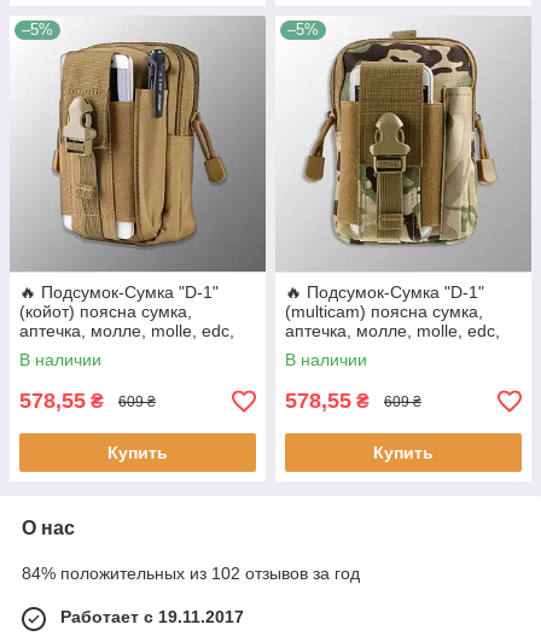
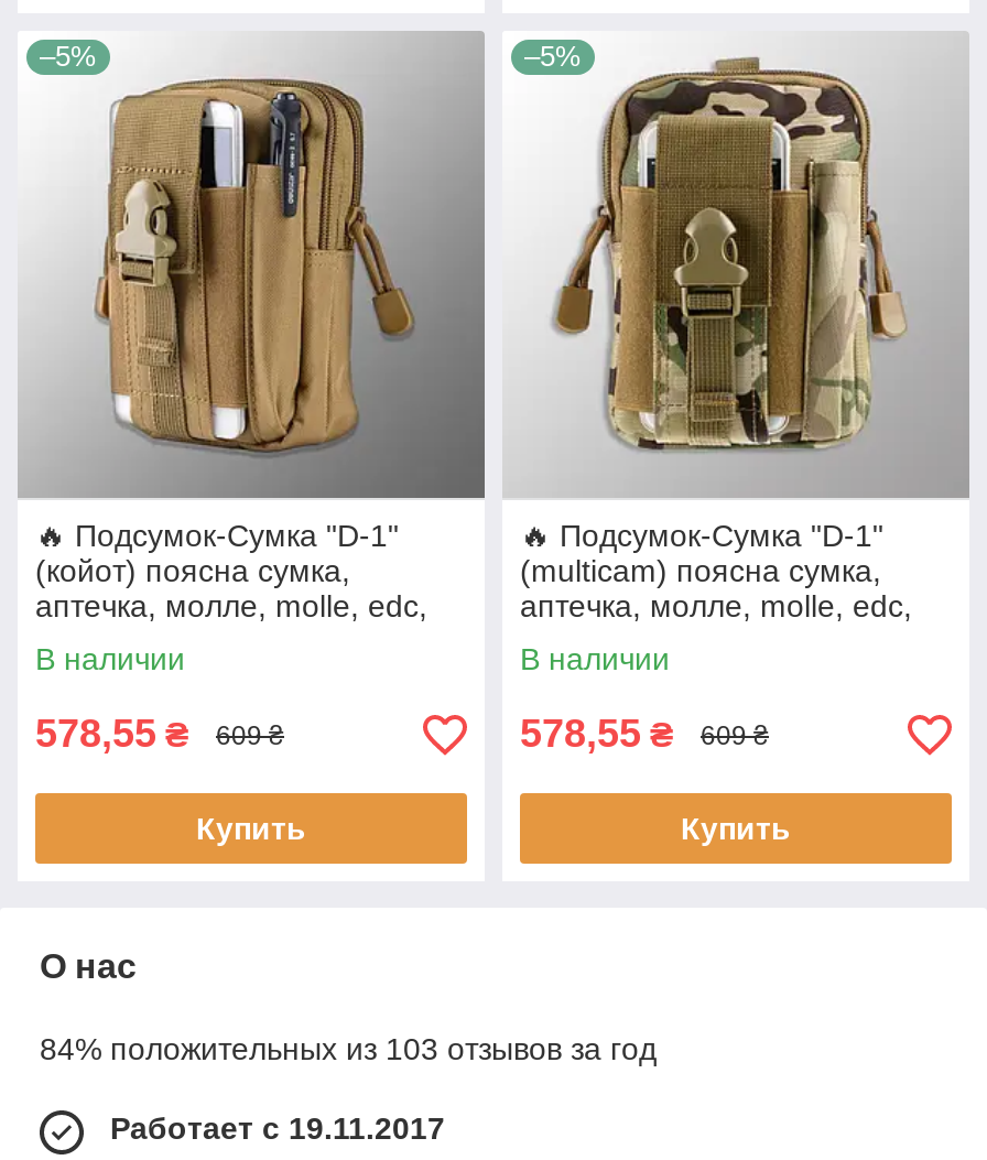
- 84% положительных из 102 отзывов за год
+ 84% положительных из 103 отзывов за год
